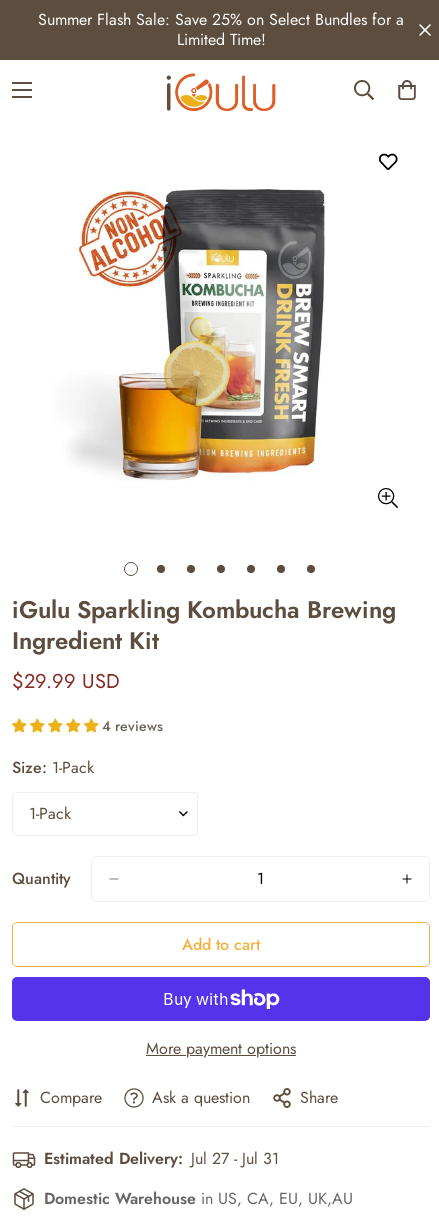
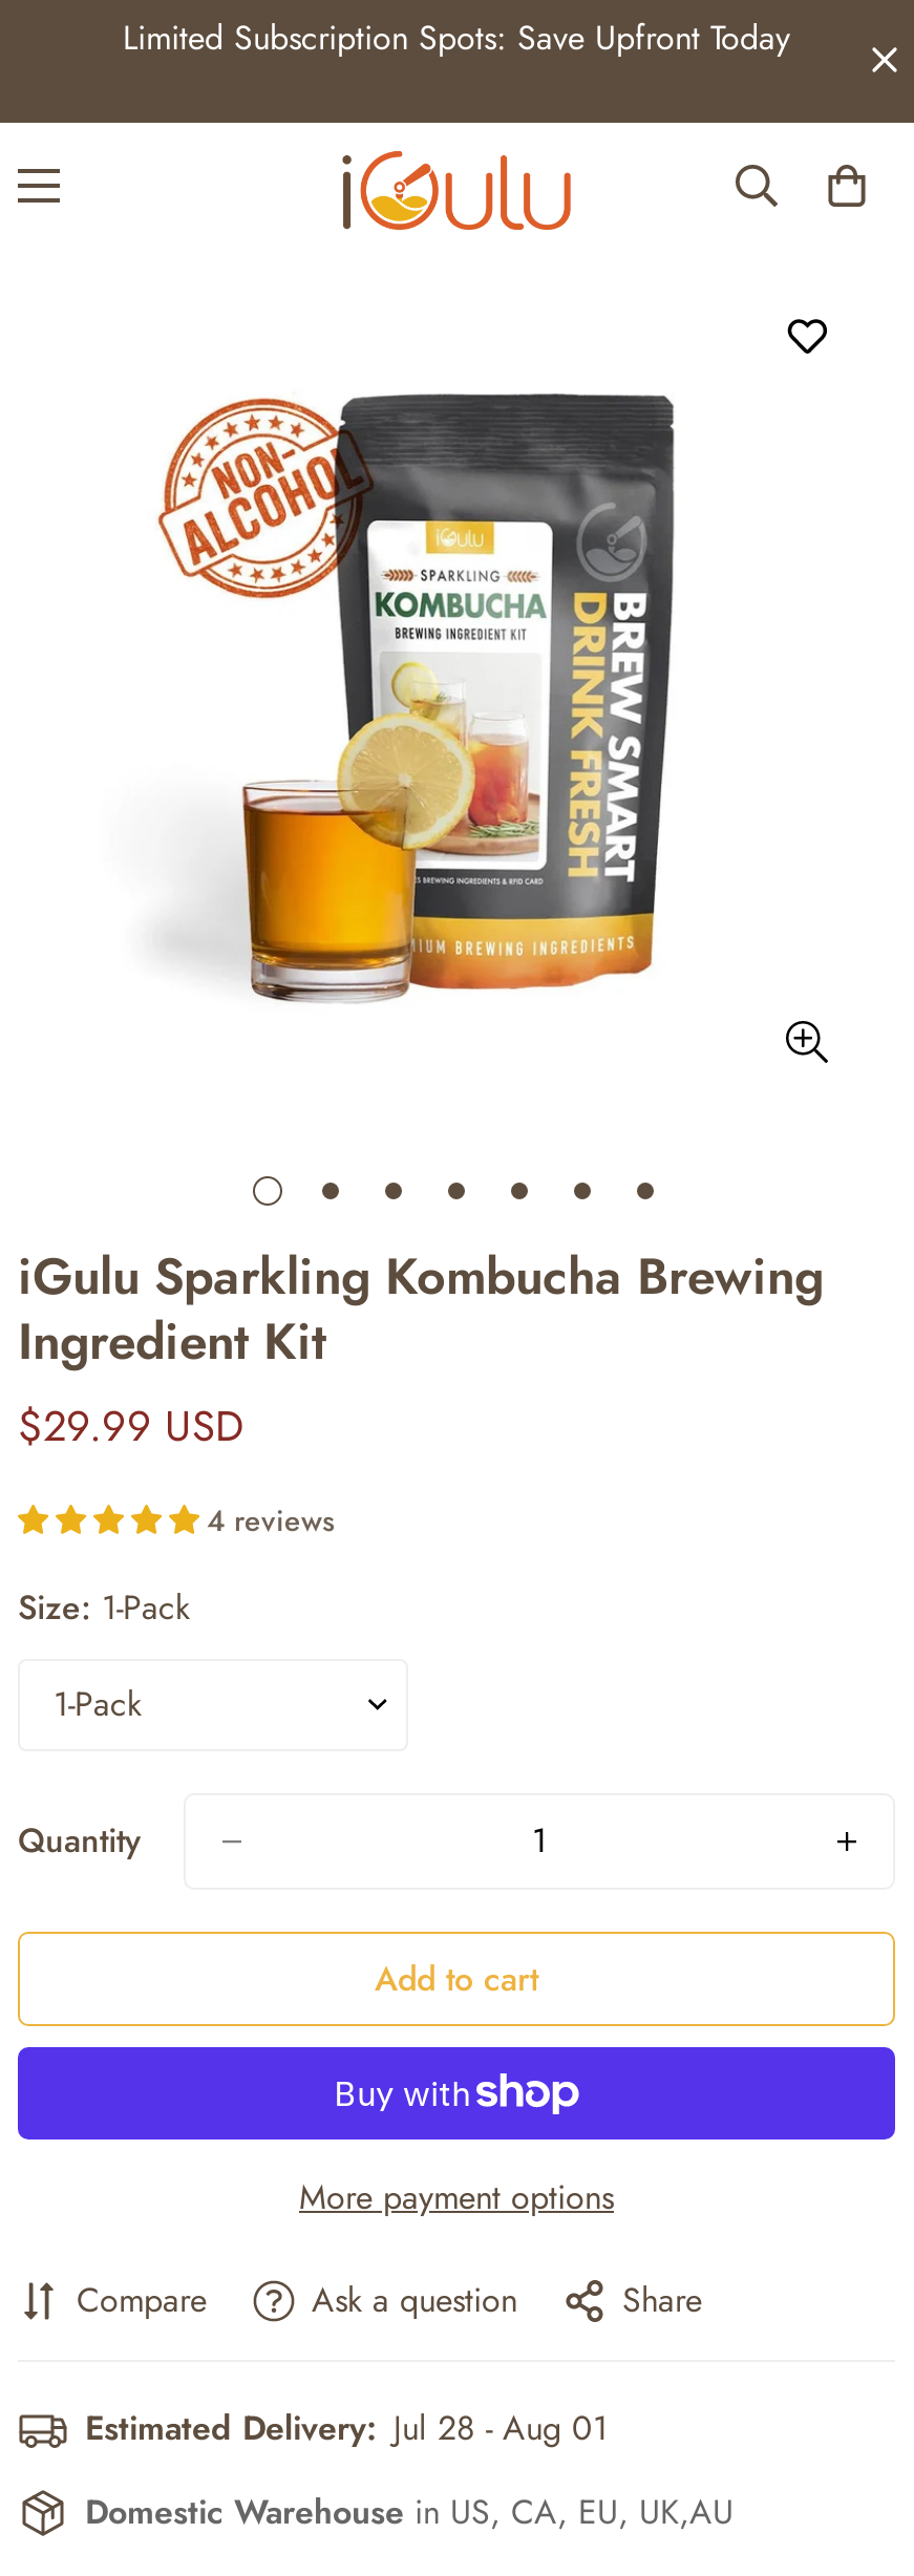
- Summer Flash Sale: Save 25% on Select Bundles for a
- Limited Time!
+ Limited Subscription Spots: Save Upfront Today

- Estimated Delivery: Jul 27 - Jul 31
+ Estimated Delivery: Jul 28 - Aug 01
